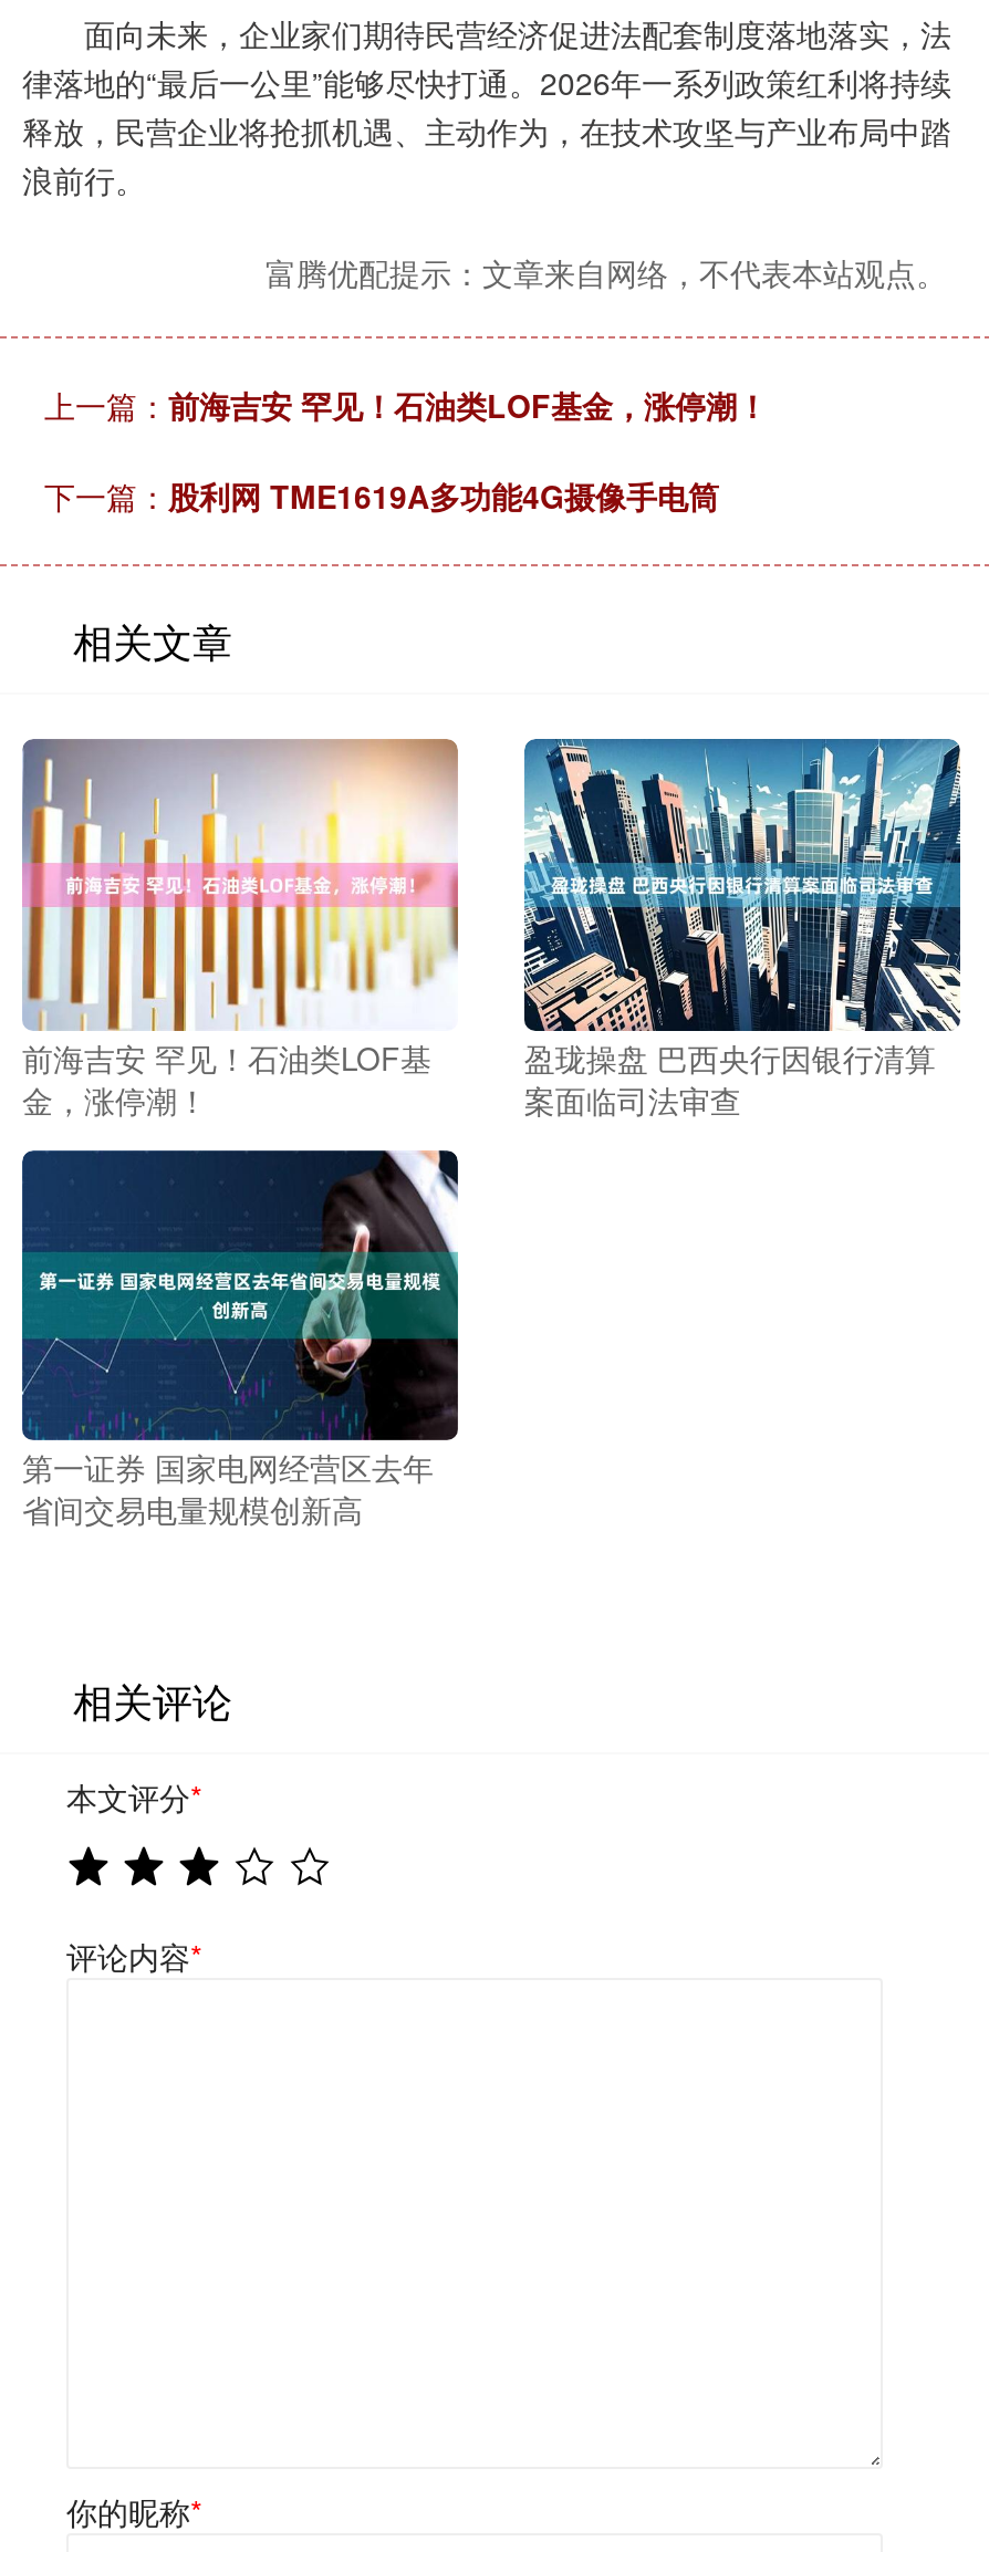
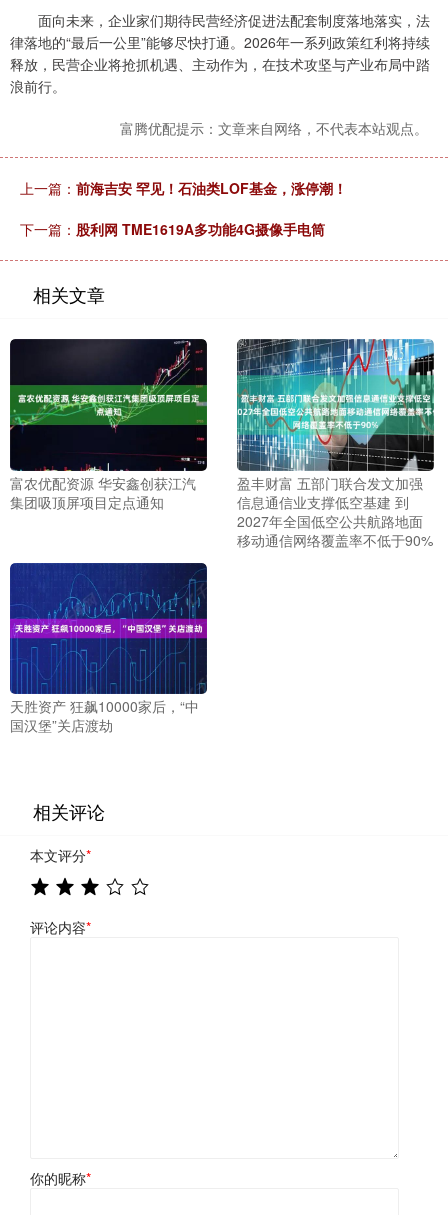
- [image]
+ [image]

- [image]
+ [image]

- 前海吉安 罕见！石油类LOF基
- 金，涨停潮！
+ 富农优配资源 华安鑫创获江汽
+ 集团吸顶屏项目定点通知

- 盈珑操盘 巴西央行因银行清算
- 案面临司法审查
+ 盈丰财富 五部门联合发文加强
+ 信息通信业支撑低空基建 到
+ 2027年全国低空公共航路地面
+ 移动通信网络覆盖率不低于90%

- [image]
+ [image]

- 第一证券 国家电网经营区去年
- 省间交易电量规模创新高
+ 天胜资产 狂飙10000家后，“中
+ 国汉堡”关店渡劫
